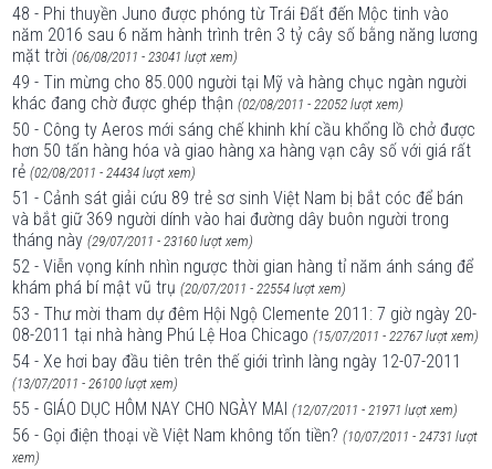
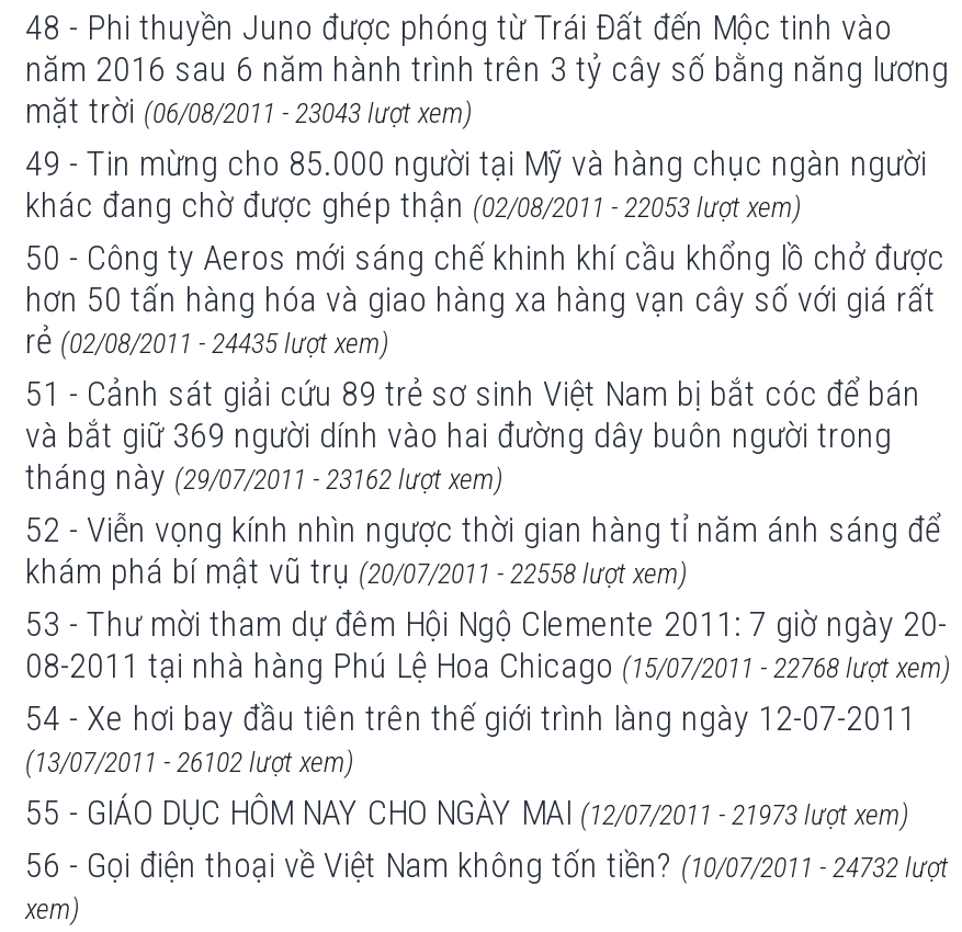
- mặt trời (06/08/2011 - 23041 lượt xem)
+ mặt trời (06/08/2011 - 23043 lượt xem)

- khác đang chờ được ghép thận (02/08/2011 - 22052 lượt xem)
+ khác đang chờ được ghép thận (02/08/2011 - 22053 lượt xem)

- rẻ (02/08/2011 - 24434 lượt xem)
+ rẻ (02/08/2011 - 24435 lượt xem)

- tháng này (29/07/2011 - 23160 lượt xem)
+ tháng này (29/07/2011 - 23162 lượt xem)

- khám phá bí mật vũ trụ (20/07/2011 - 22554 lượt xem)
+ khám phá bí mật vũ trụ (20/07/2011 - 22558 lượt xem)

- 08-2011 tại nhà hàng Phú Lệ Hoa Chicago (15/07/2011 - 22767 lượt xem)
+ 08-2011 tại nhà hàng Phú Lệ Hoa Chicago (15/07/2011 - 22768 lượt xem)

- (13/07/2011 - 26100 lượt xem)
+ (13/07/2011 - 26102 lượt xem)

- 55 - GIÁO DỤC HÔM NAY CHO NGÀY MAI (12/07/2011 - 21971 lượt xem)
+ 55 - GIÁO DỤC HÔM NAY CHO NGÀY MAI (12/07/2011 - 21973 lượt xem)

- 56 - Gọi điện thoại về Việt Nam không tốn tiền? (10/07/2011 - 24731 lượt
+ 56 - Gọi điện thoại về Việt Nam không tốn tiền? (10/07/2011 - 24732 lượt
